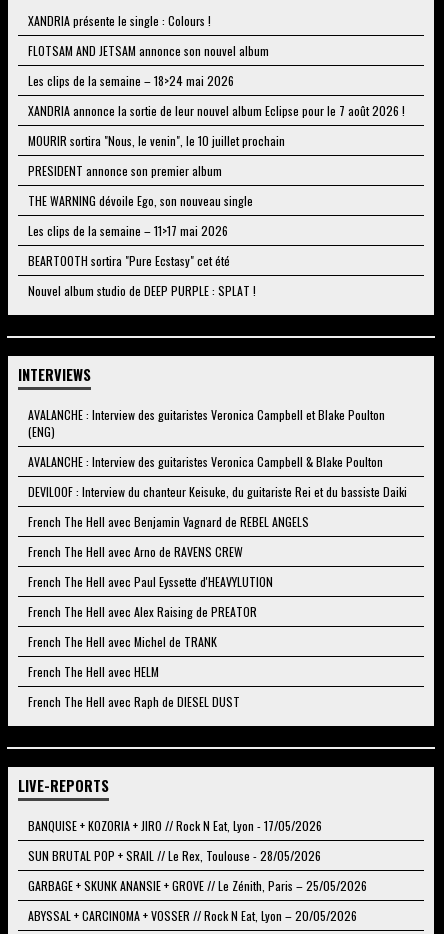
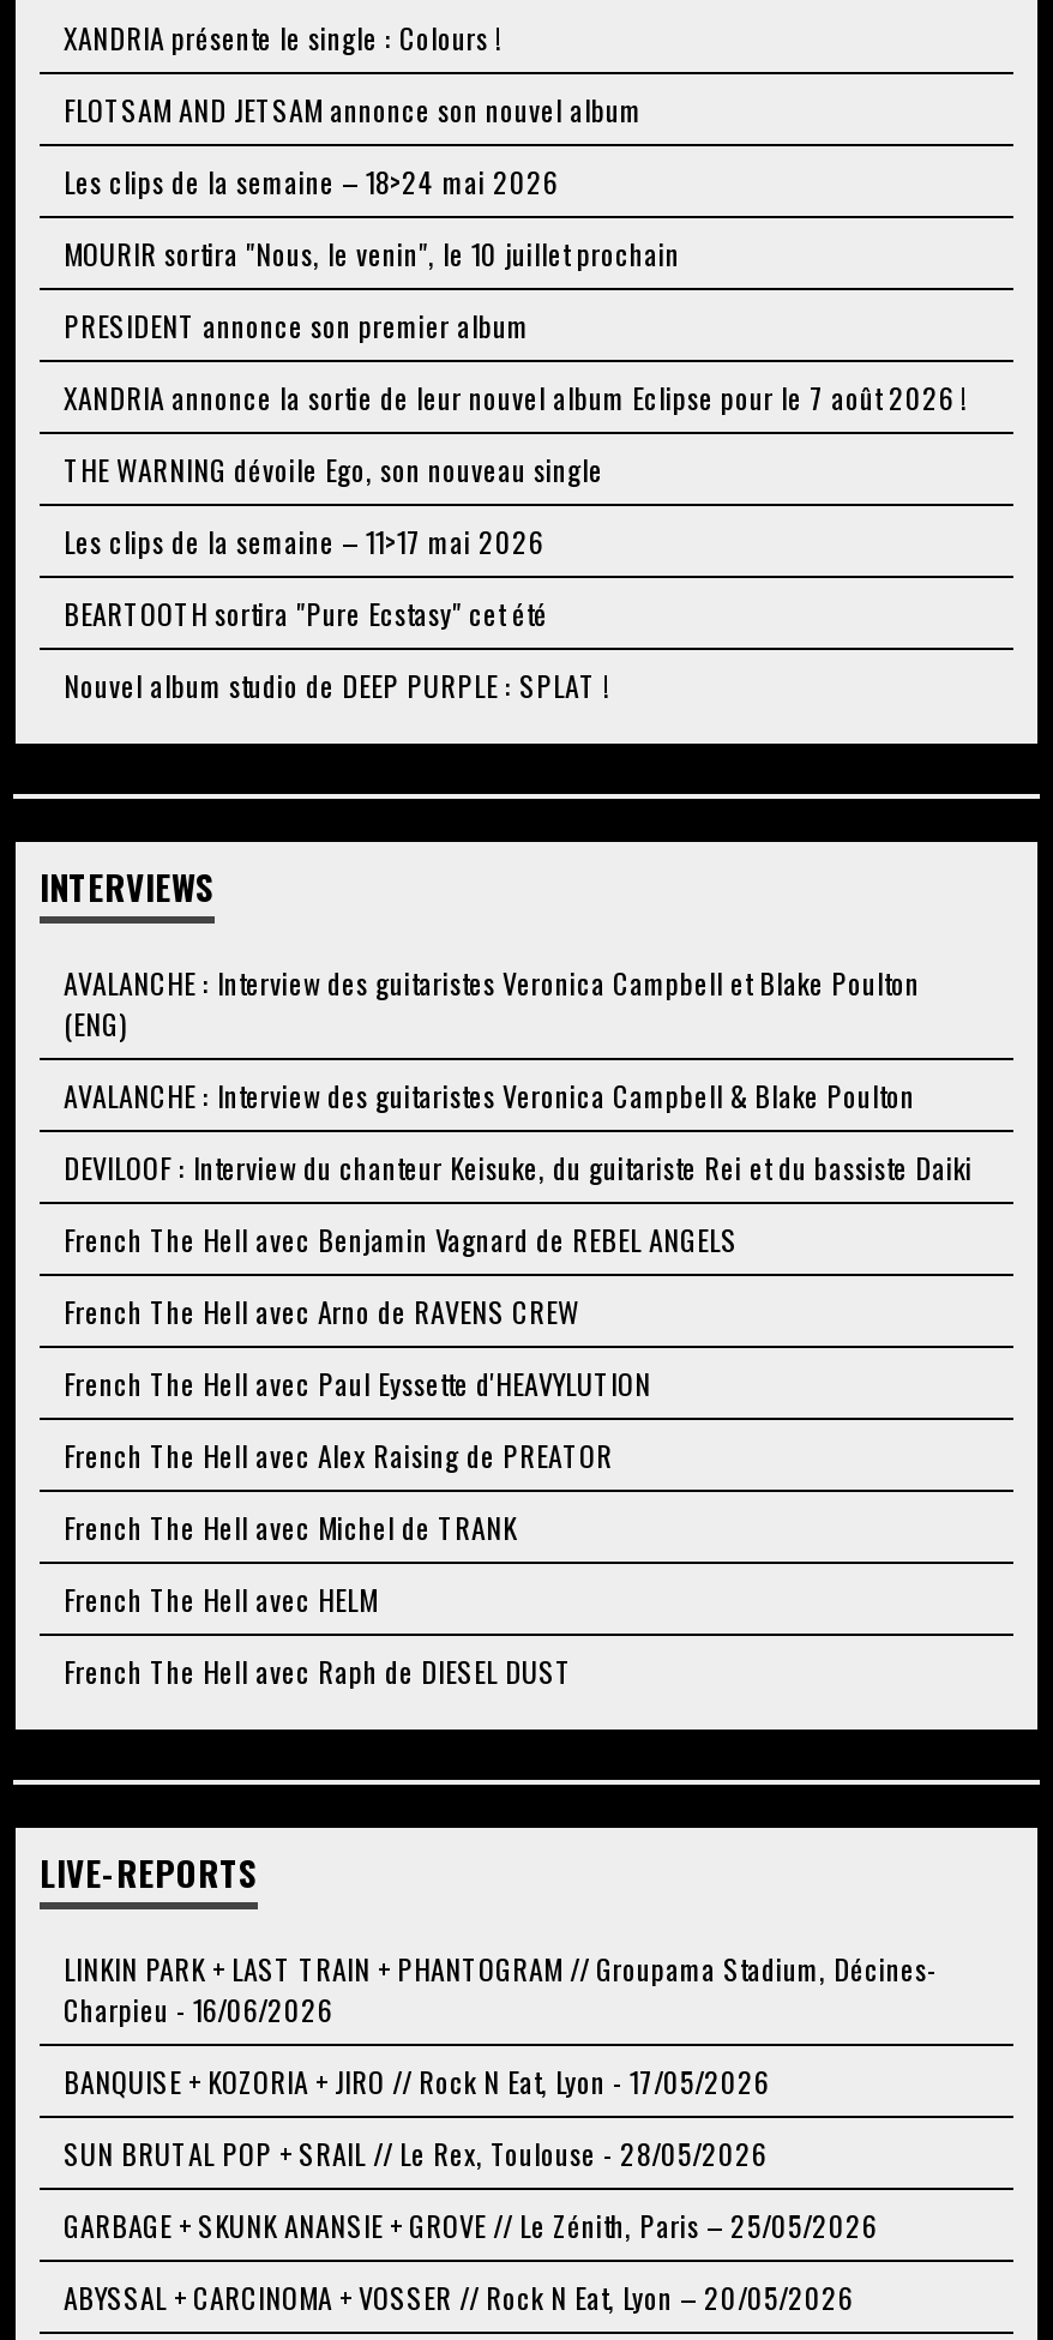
moved down: XANDRIA annonce la sortie de leur nouvel album Eclipse pour le 7 août 2026 !

moved up: MOURIR sortira "Nous, le venin", le 10 juillet prochain | PRESIDENT annonce son premier album

+ LINKIN PARK + LAST TRAIN + PHANTOGRAM // Groupama Stadium, Décines-
+ Charpieu - 16/06/2026
